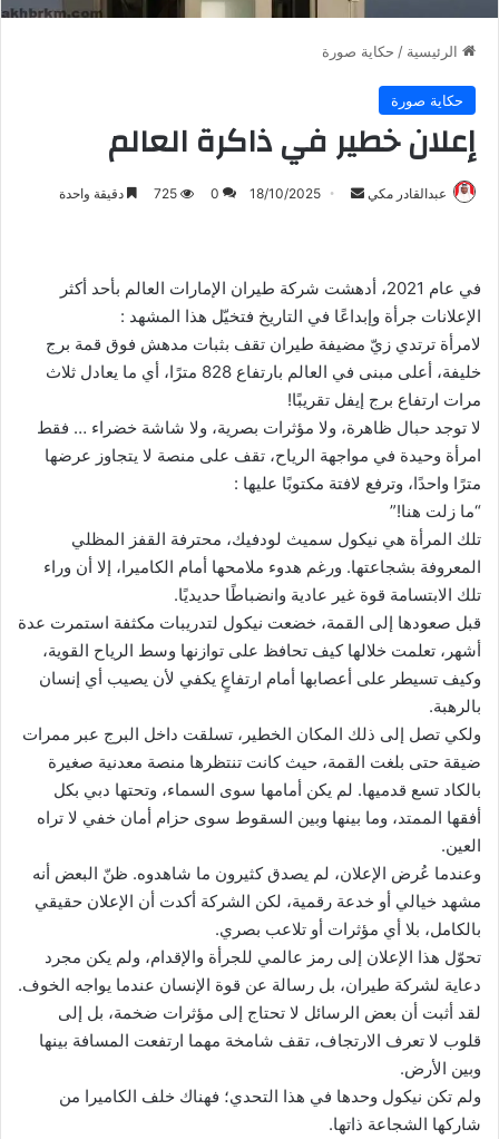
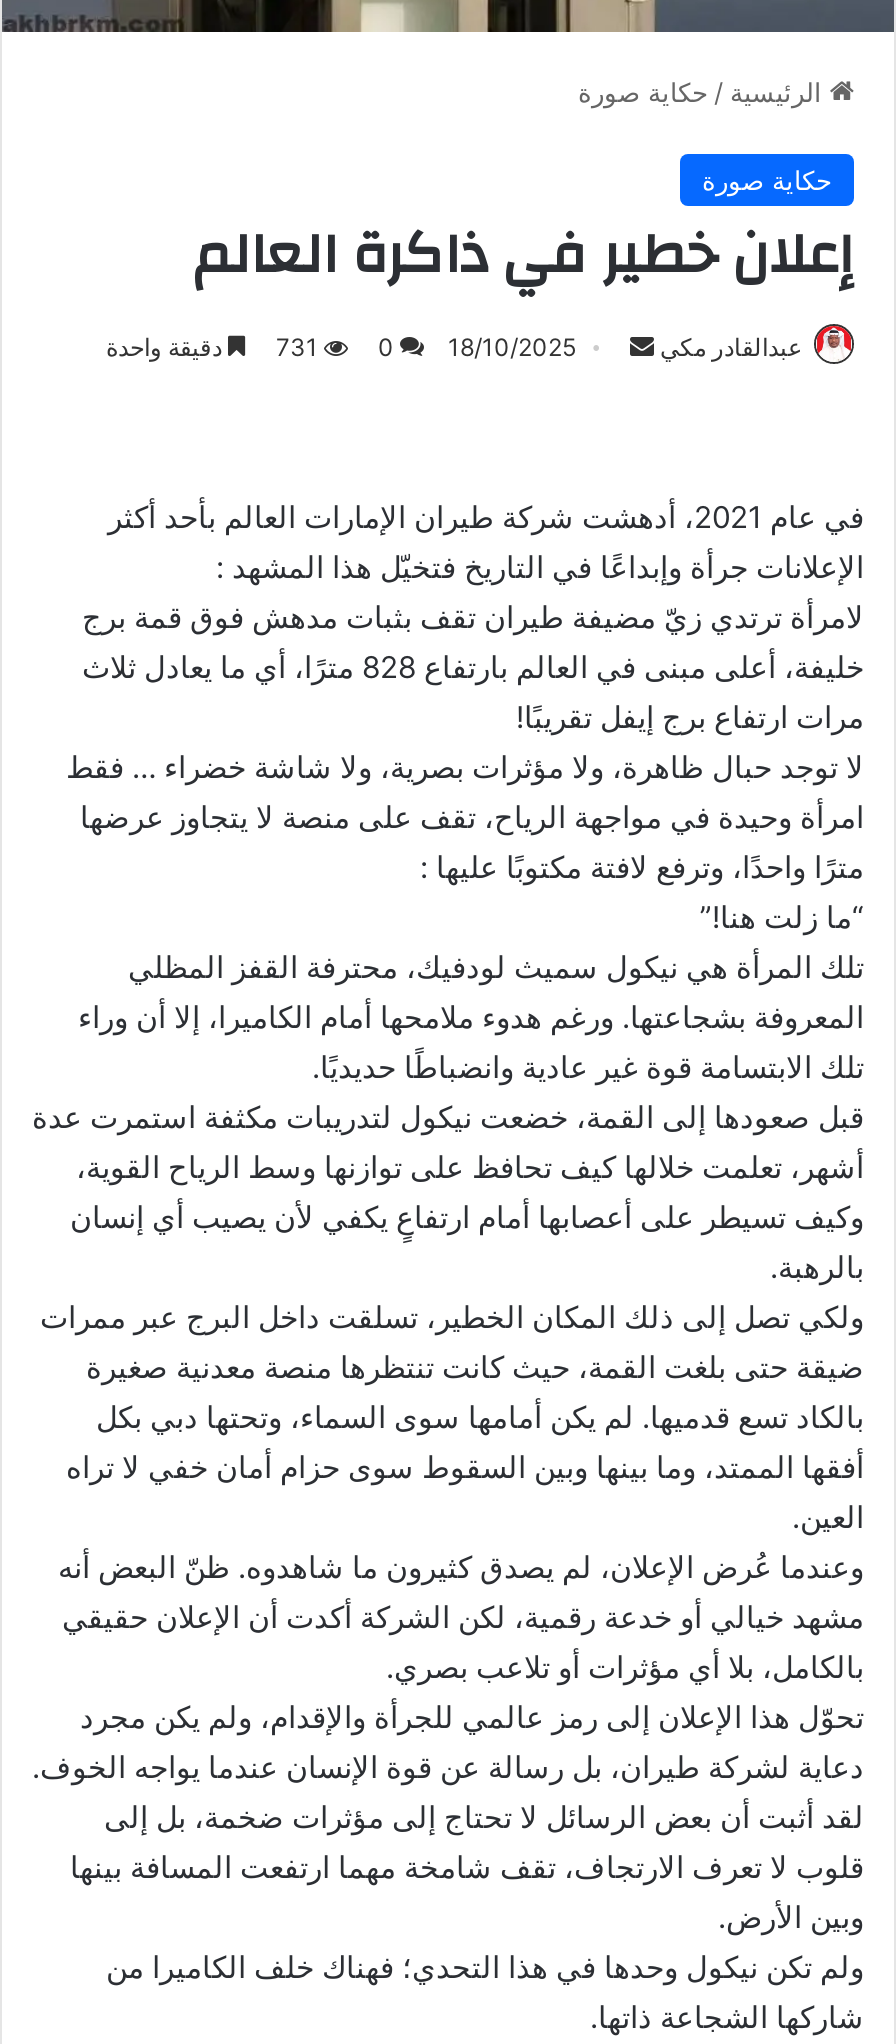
- 725
+ 731
